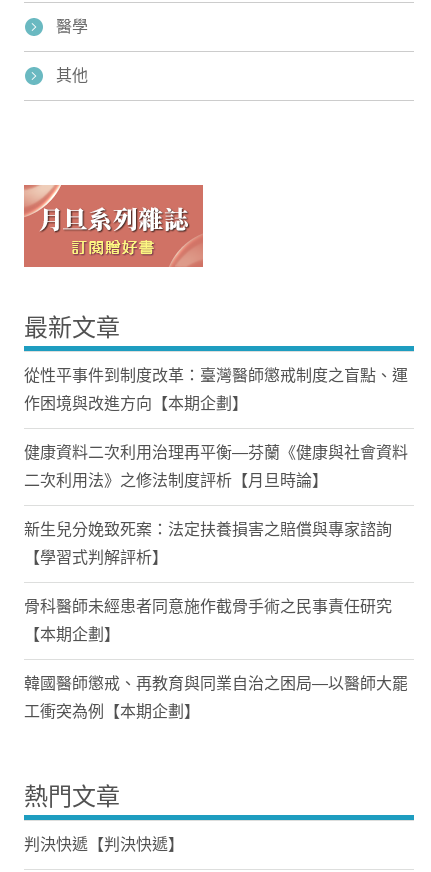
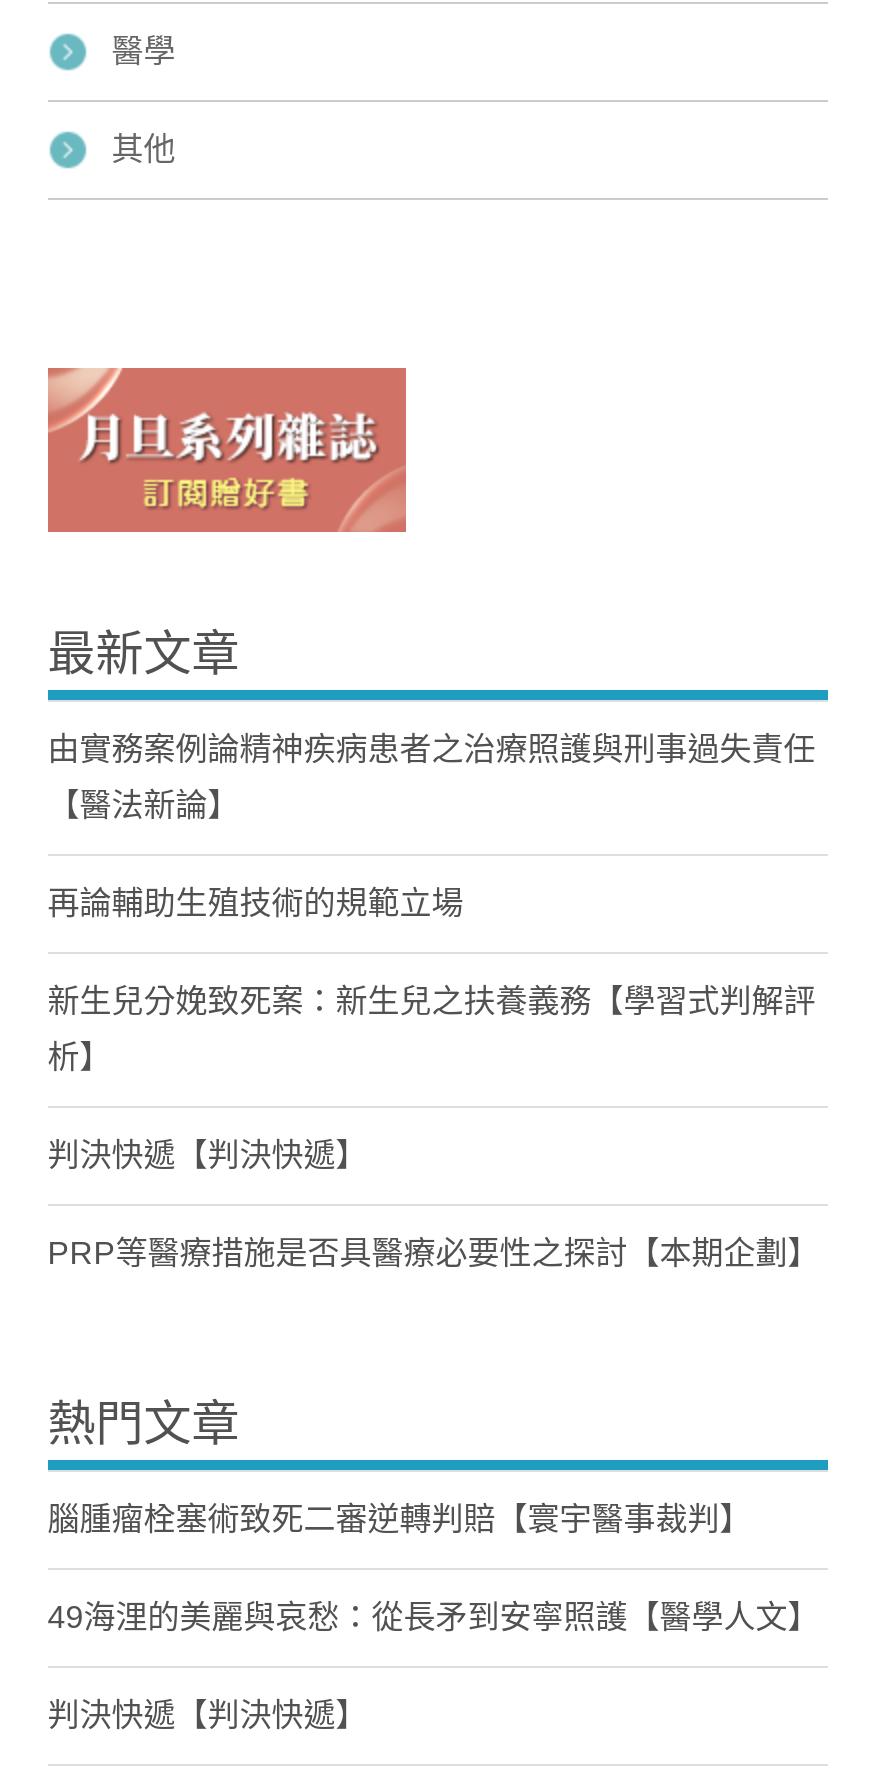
- 從性平事件到制度改革：臺灣醫師懲戒制度之盲點、運
- 作困境與改進方向【本期企劃】
- 健康資料二次利用治理再平衡—芬蘭《健康與社會資料
- 二次利用法》之修法制度評析【月旦時論】
- 新生兒分娩致死案：法定扶養損害之賠償與專家諮詢
- 【學習式判解評析】
- 骨科醫師未經患者同意施作截骨手術之民事責任研究
- 【本期企劃】
- 韓國醫師懲戒、再教育與同業自治之困局—以醫師大罷
- 工衝突為例【本期企劃】
+ 由實務案例論精神疾病患者之治療照護與刑事過失責任
+ 【醫法新論】
+ 再論輔助生殖技術的規範立場
+ 新生兒分娩致死案：新生兒之扶養義務【學習式判解評
+ 析】
+ 判決快遞【判決快遞】
+ PRP等醫療措施是否具醫療必要性之探討【本期企劃】

moved up: 熱門文章

+ 腦腫瘤栓塞術致死二審逆轉判賠【寰宇醫事裁判】
+ 49海浬的美麗與哀愁：從長矛到安寧照護【醫學人文】
